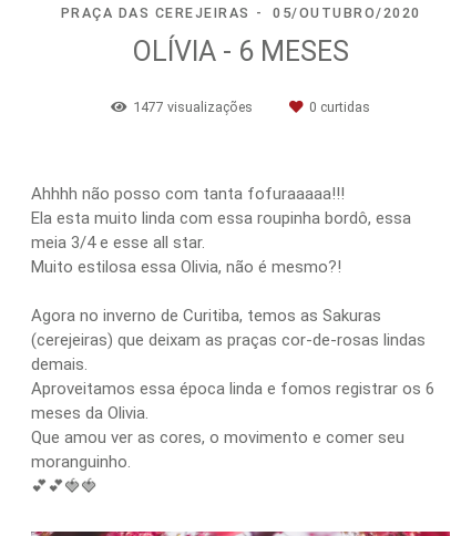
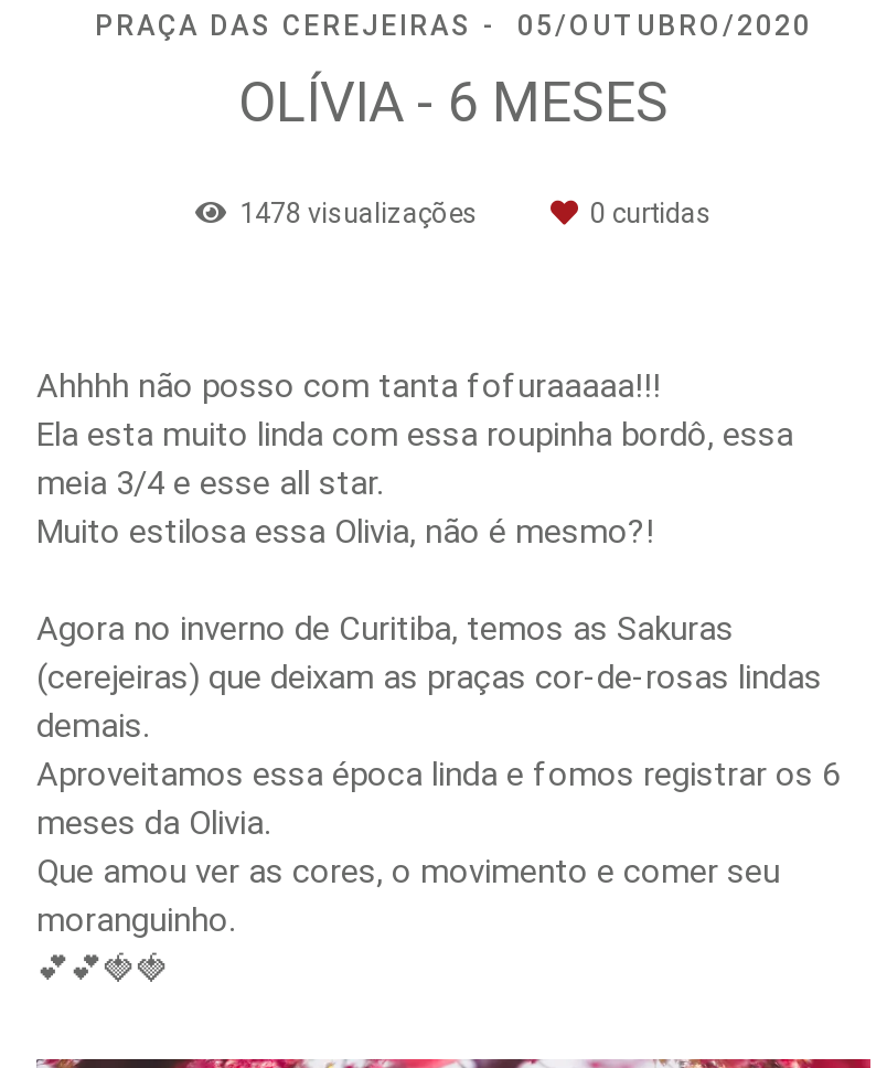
- 1477 visualizações
+ 1478 visualizações
